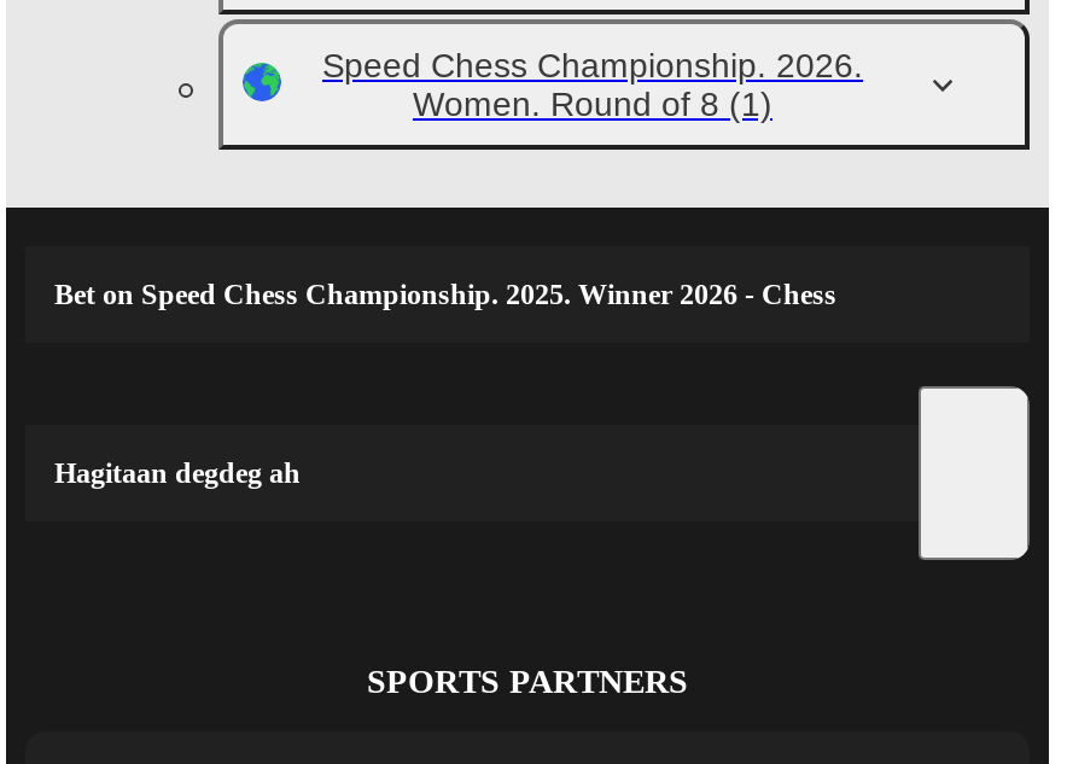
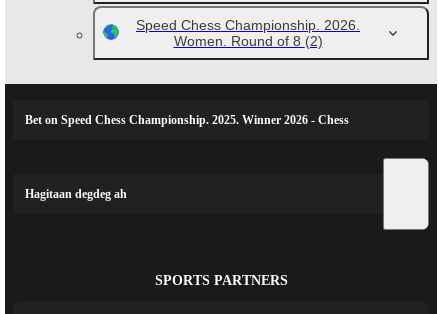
- Women. Round of 8 (1)
+ Women. Round of 8 (2)
